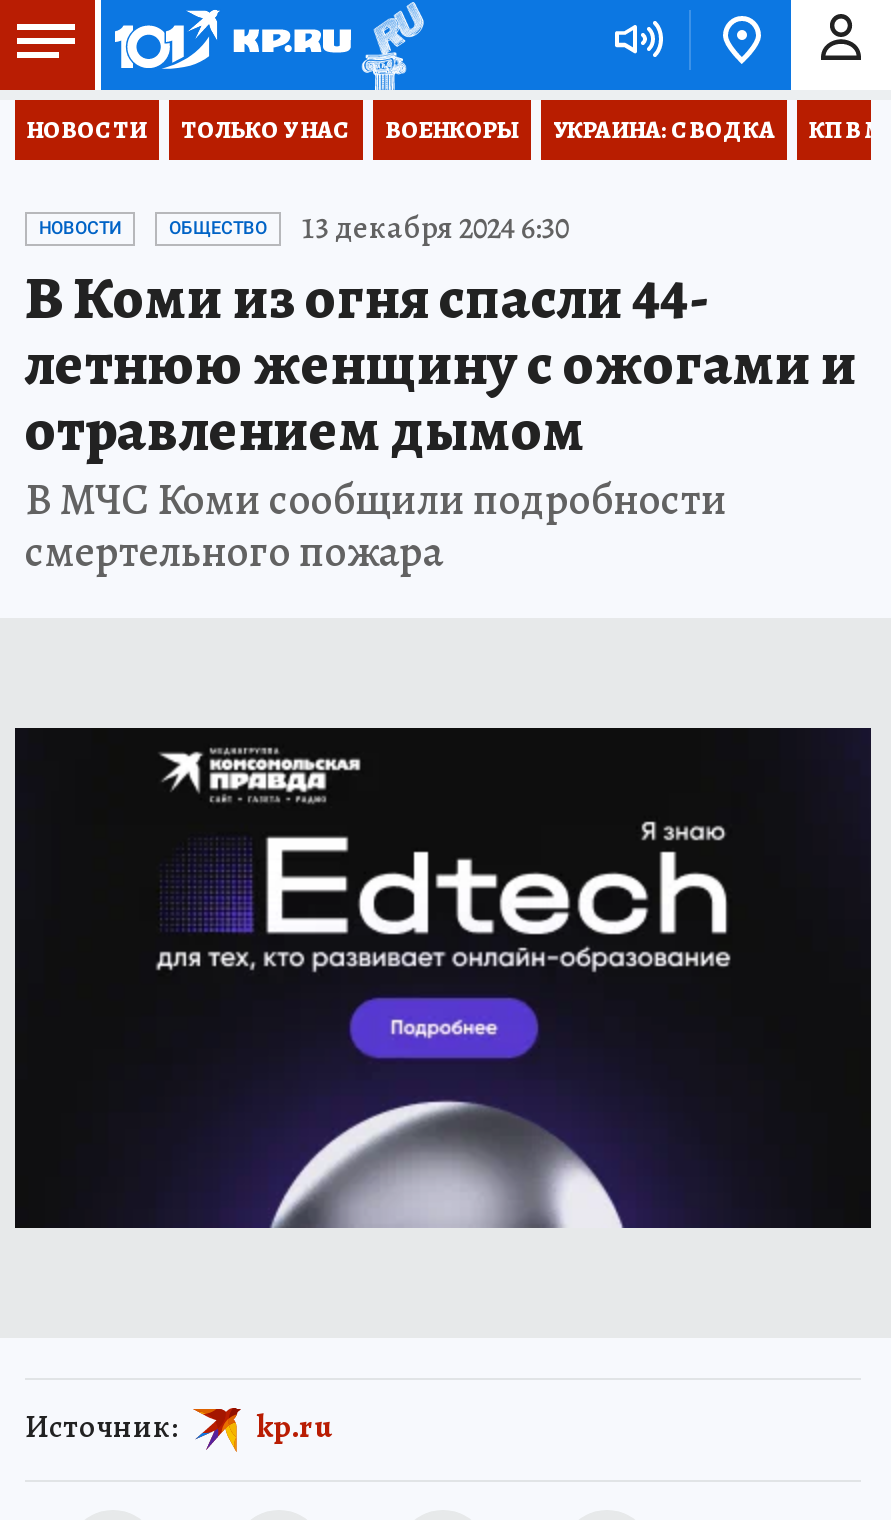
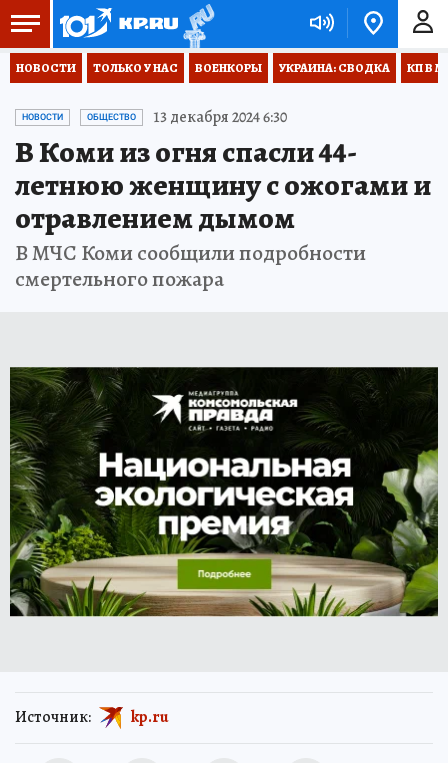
- [image]
+ [image]
